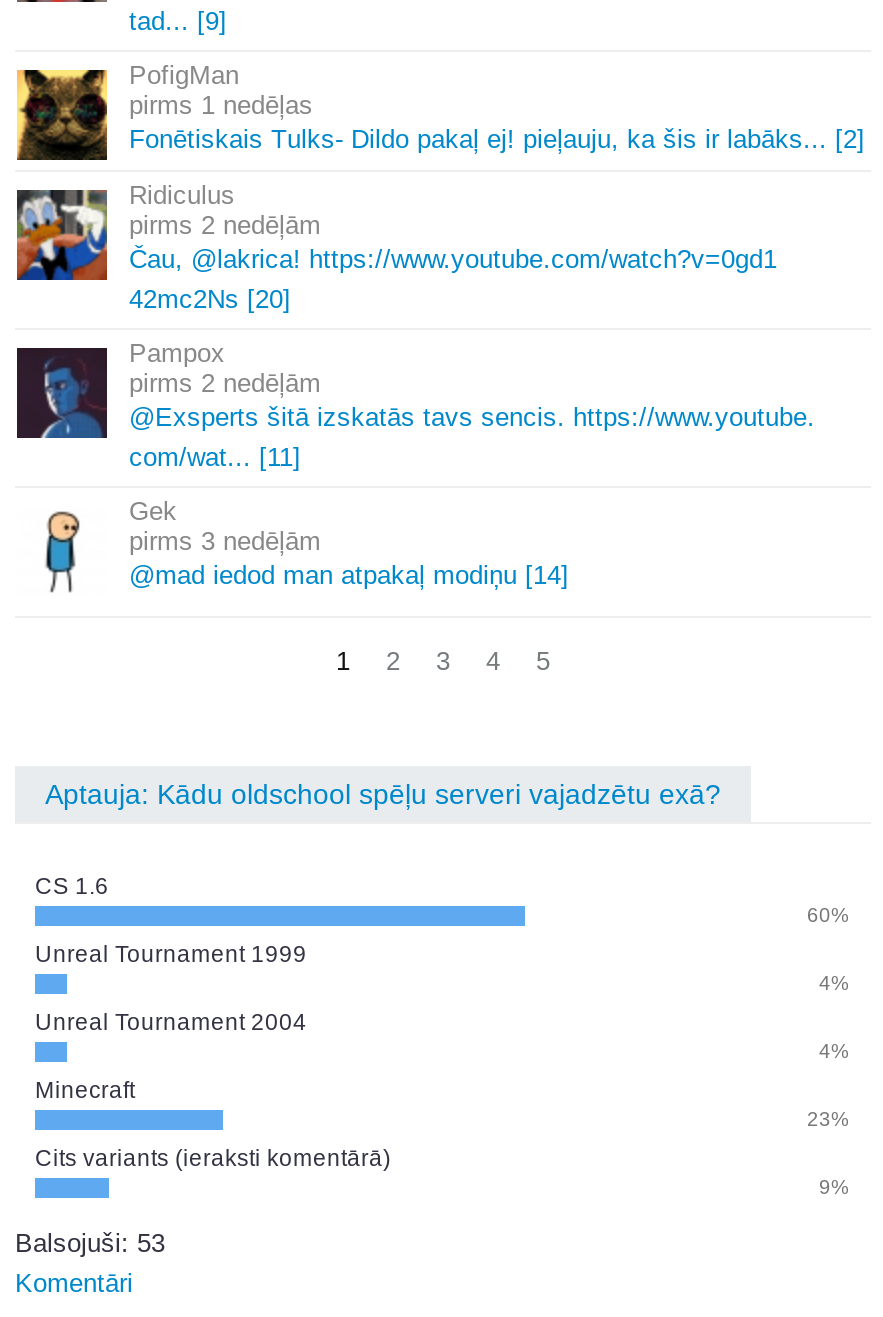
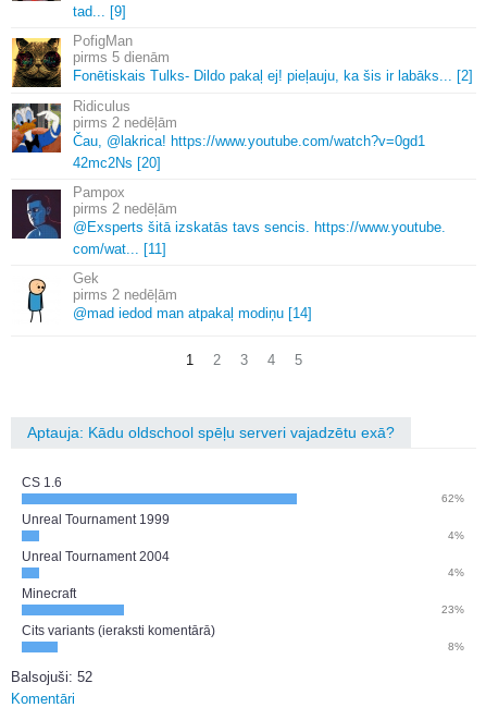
- 1 nedēļas
+ 5 dienām

- 3 nedēļām
+ 2 nedēļām

- 60%
+ 62%

- 9%
+ 8%

- Balsojuši: 53
+ Balsojuši: 52
